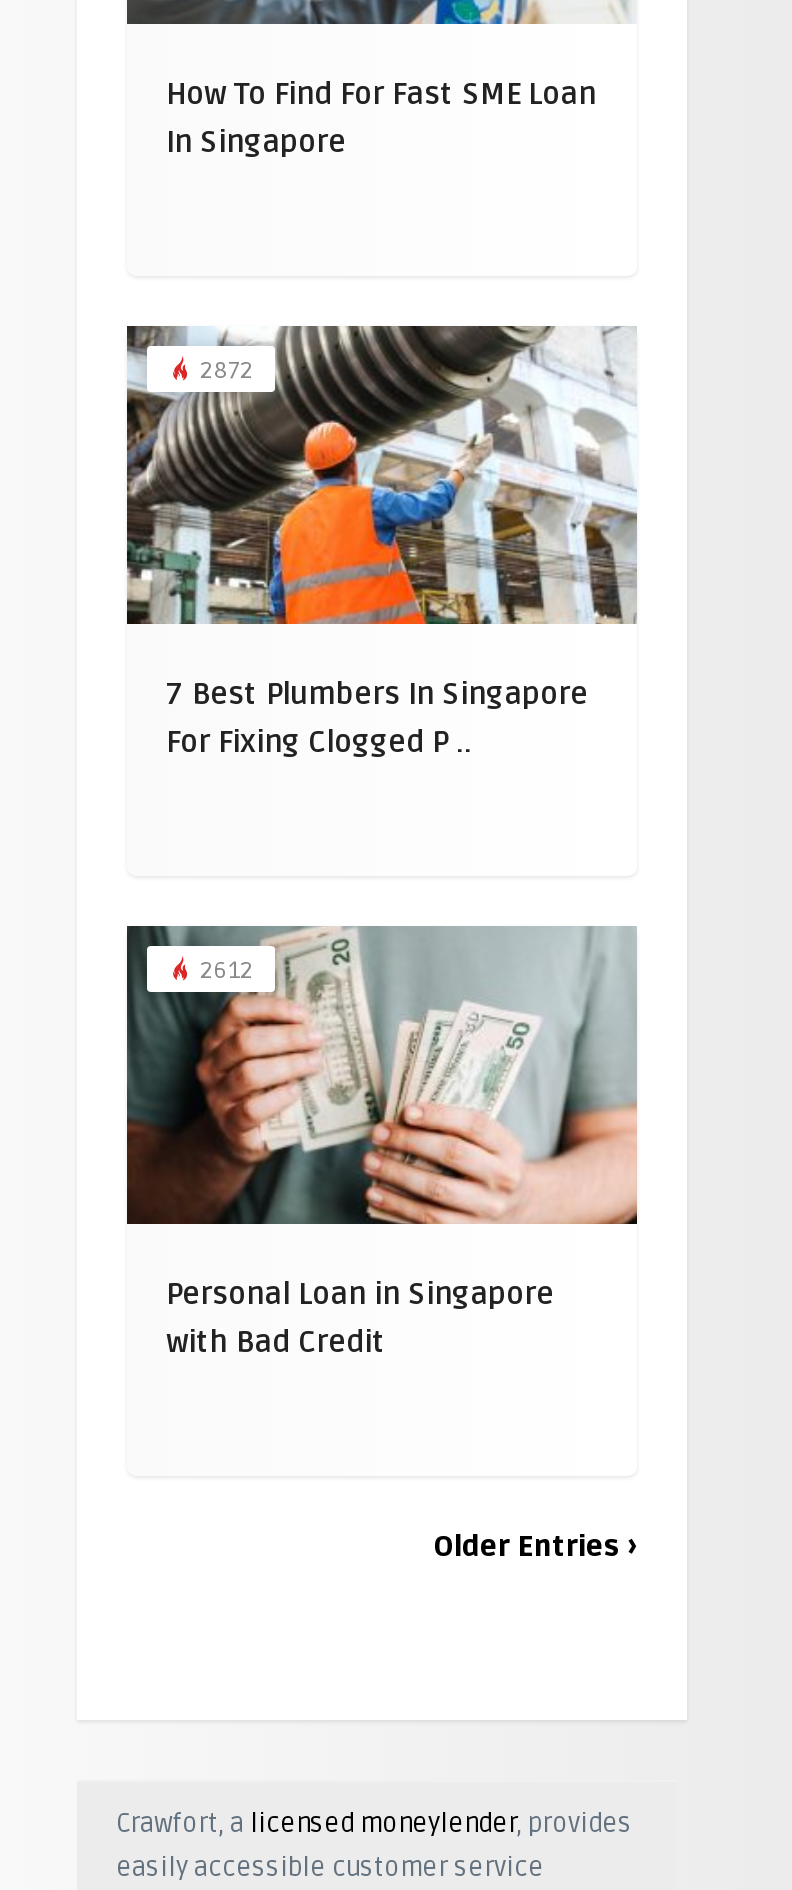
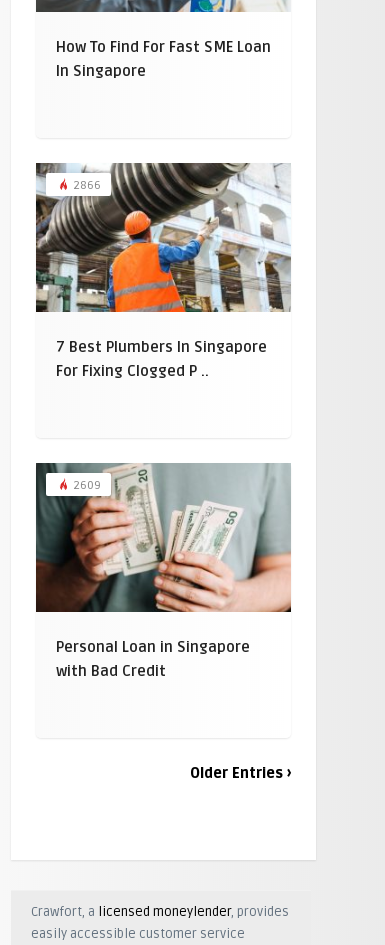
- 2872
+ 2866

- 2612
+ 2609
